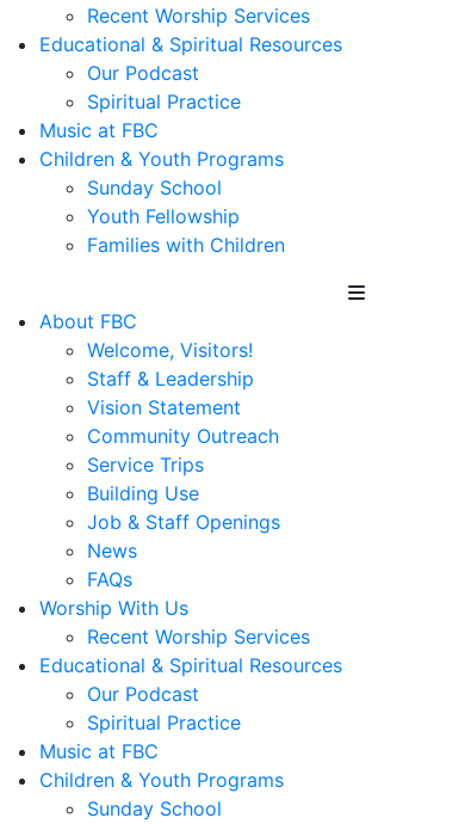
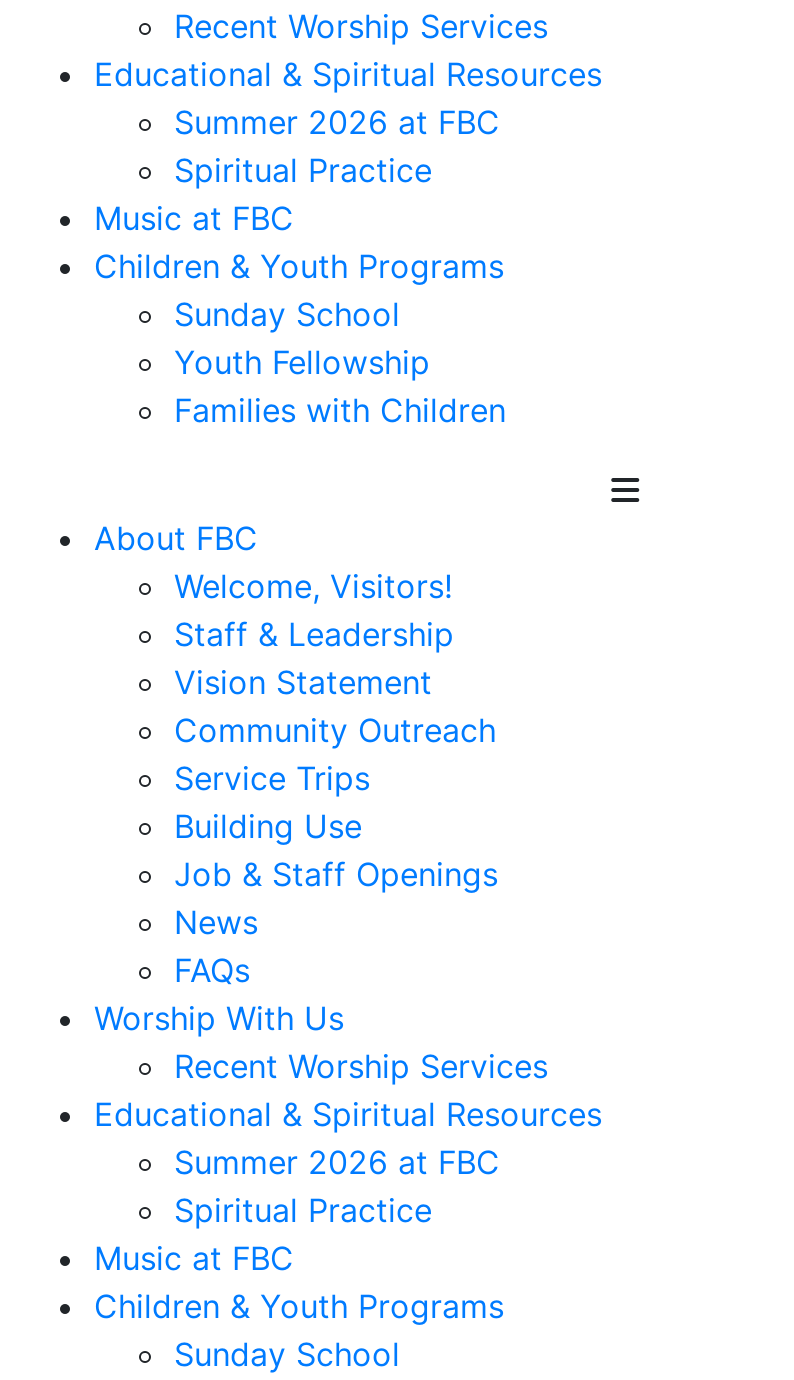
- Our Podcast
+ Summer 2026 at FBC

- Our Podcast
+ Summer 2026 at FBC
